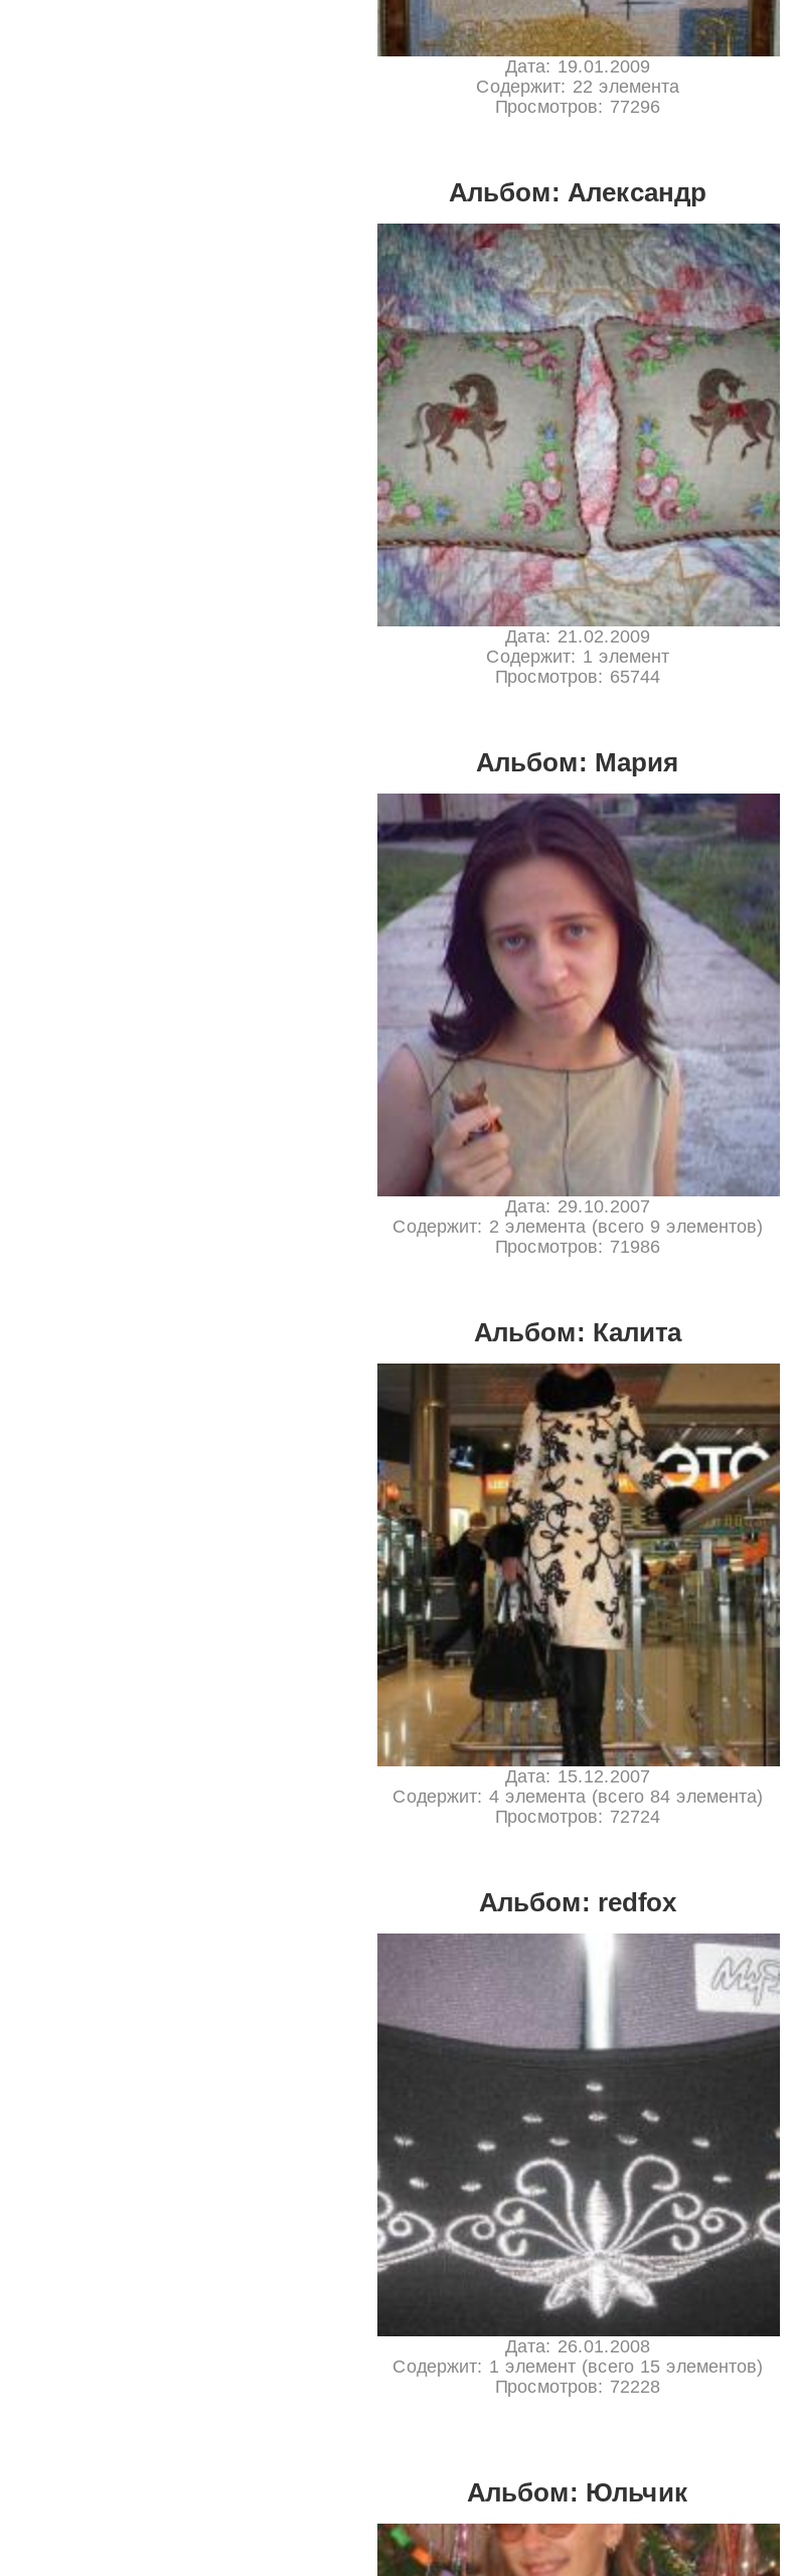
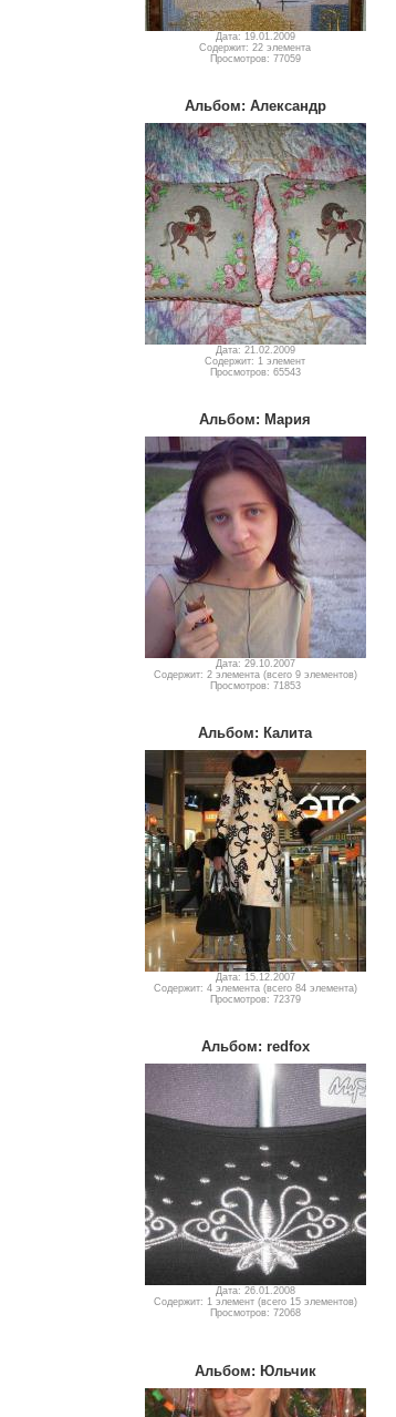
- Просмотров: 77296
+ Просмотров: 77059

- Просмотров: 65744
+ Просмотров: 65543

- Просмотров: 71986
+ Просмотров: 71853

- Просмотров: 72724
+ Просмотров: 72379

- Просмотров: 72228
+ Просмотров: 72068
